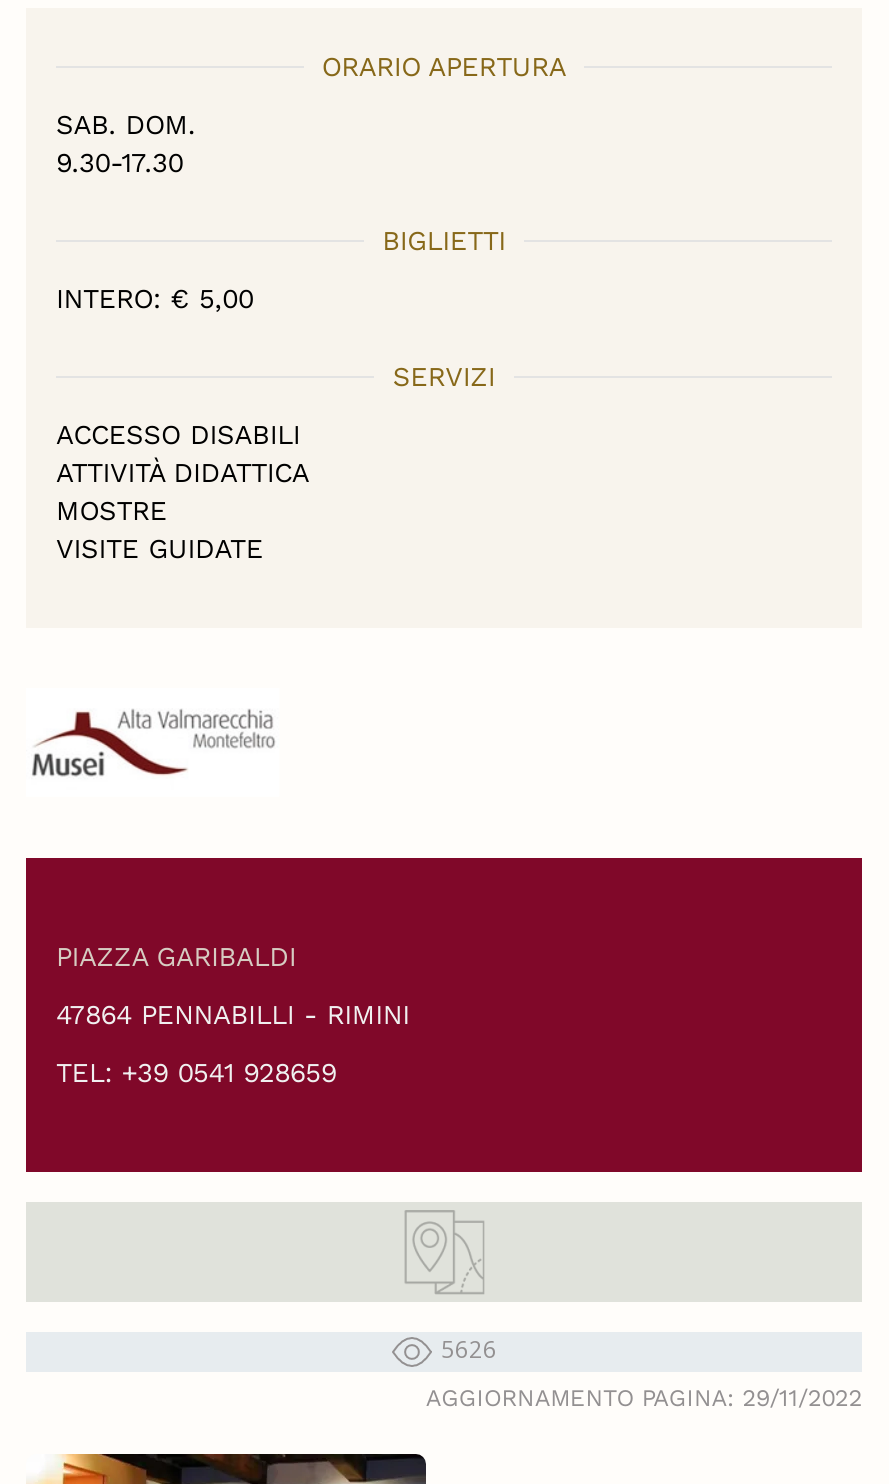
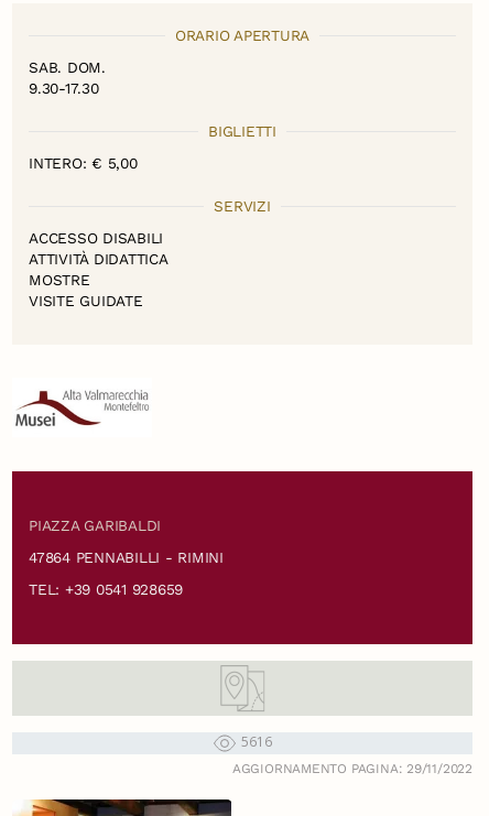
- 5626
+ 5616
